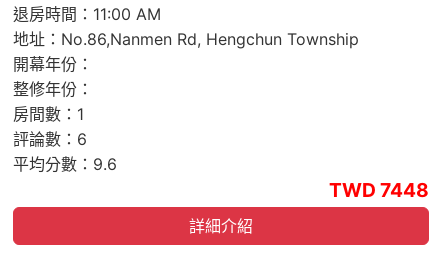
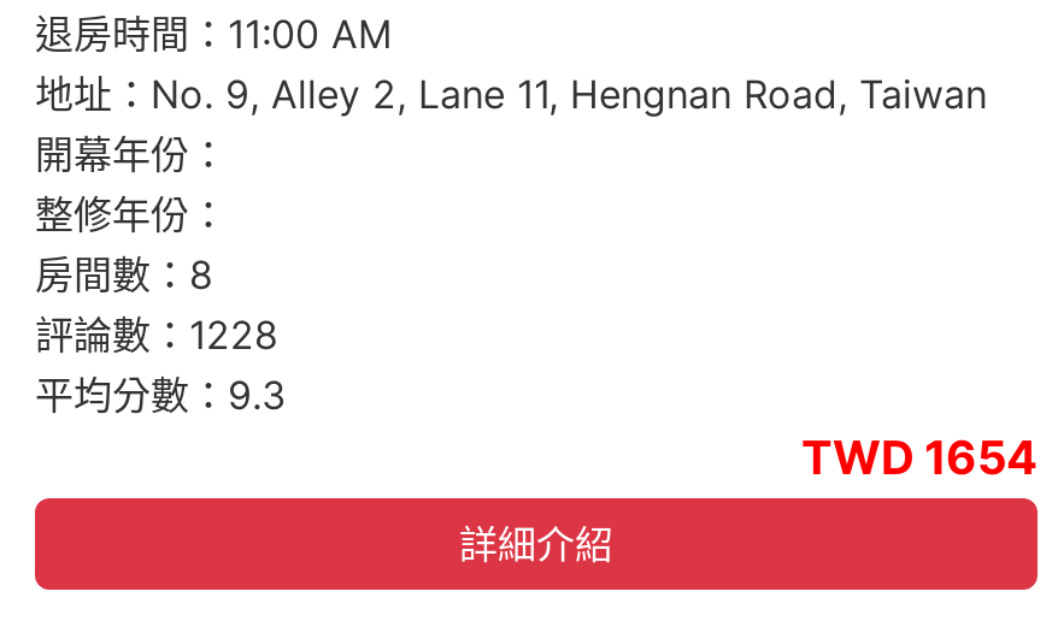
- 地址：No.86,Nanmen Rd, Hengchun Township
+ 地址：No. 9, Alley 2, Lane 11, Hengnan Road, Taiwan

- 房間數：1
+ 房間數：8

- 評論數：6
+ 評論數：1228

- 平均分數：9.6
+ 平均分數：9.3

- TWD 7448
+ TWD 1654
